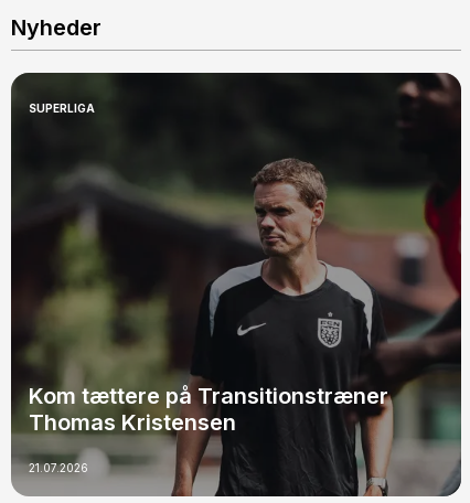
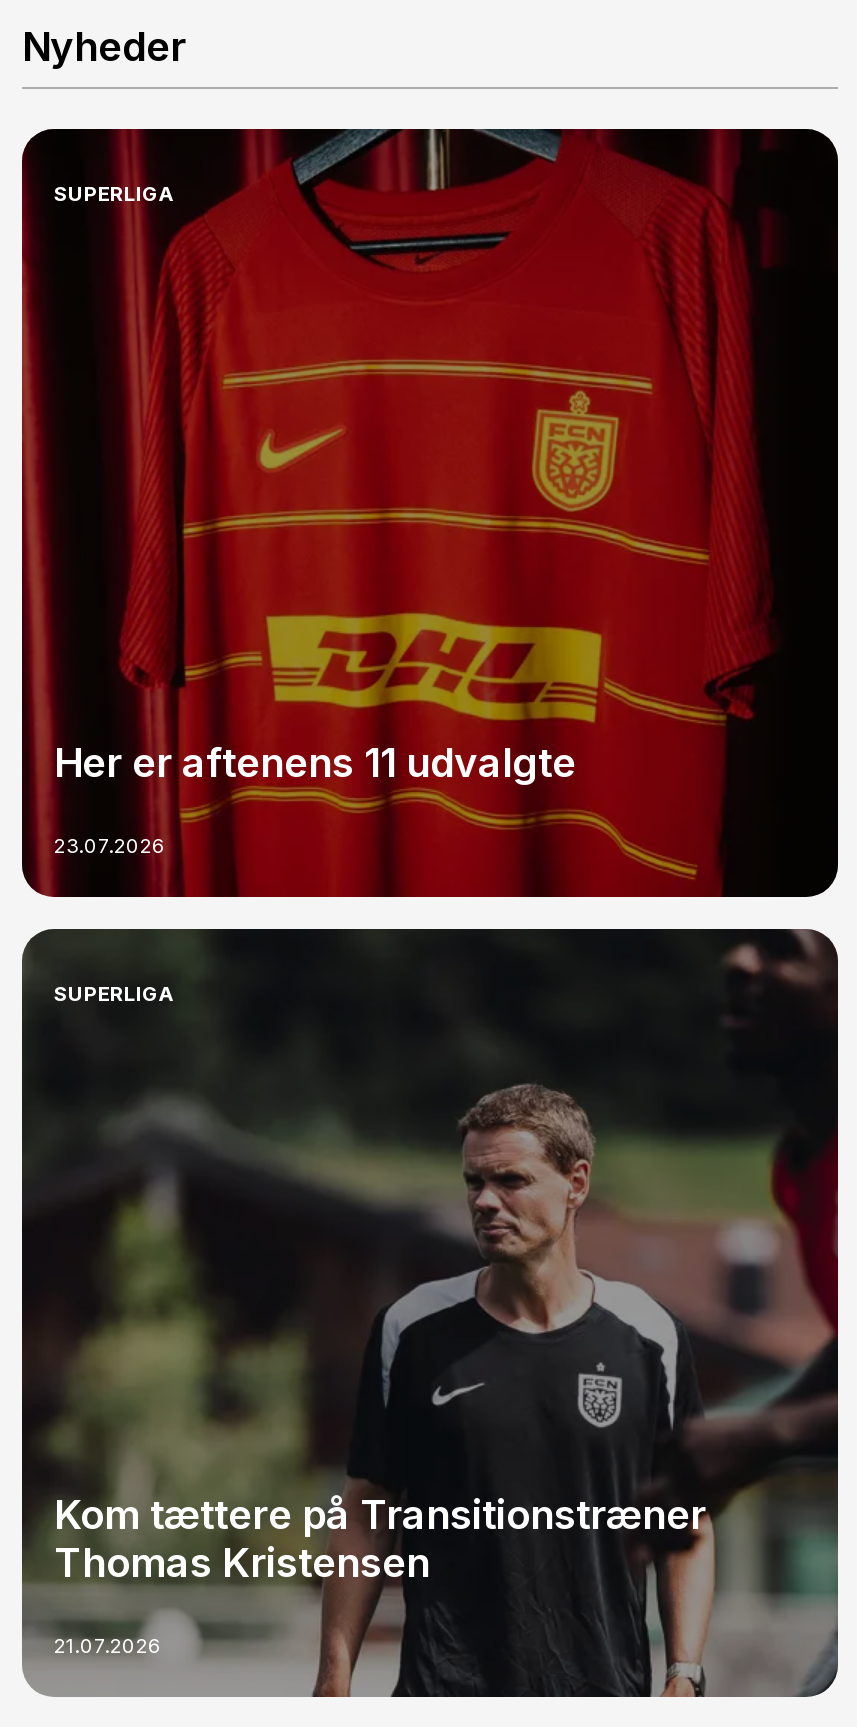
+ [image]
+ SUPERLIGA

+ Her er aftenens 11 udvalgte
+ 23.07.2026
